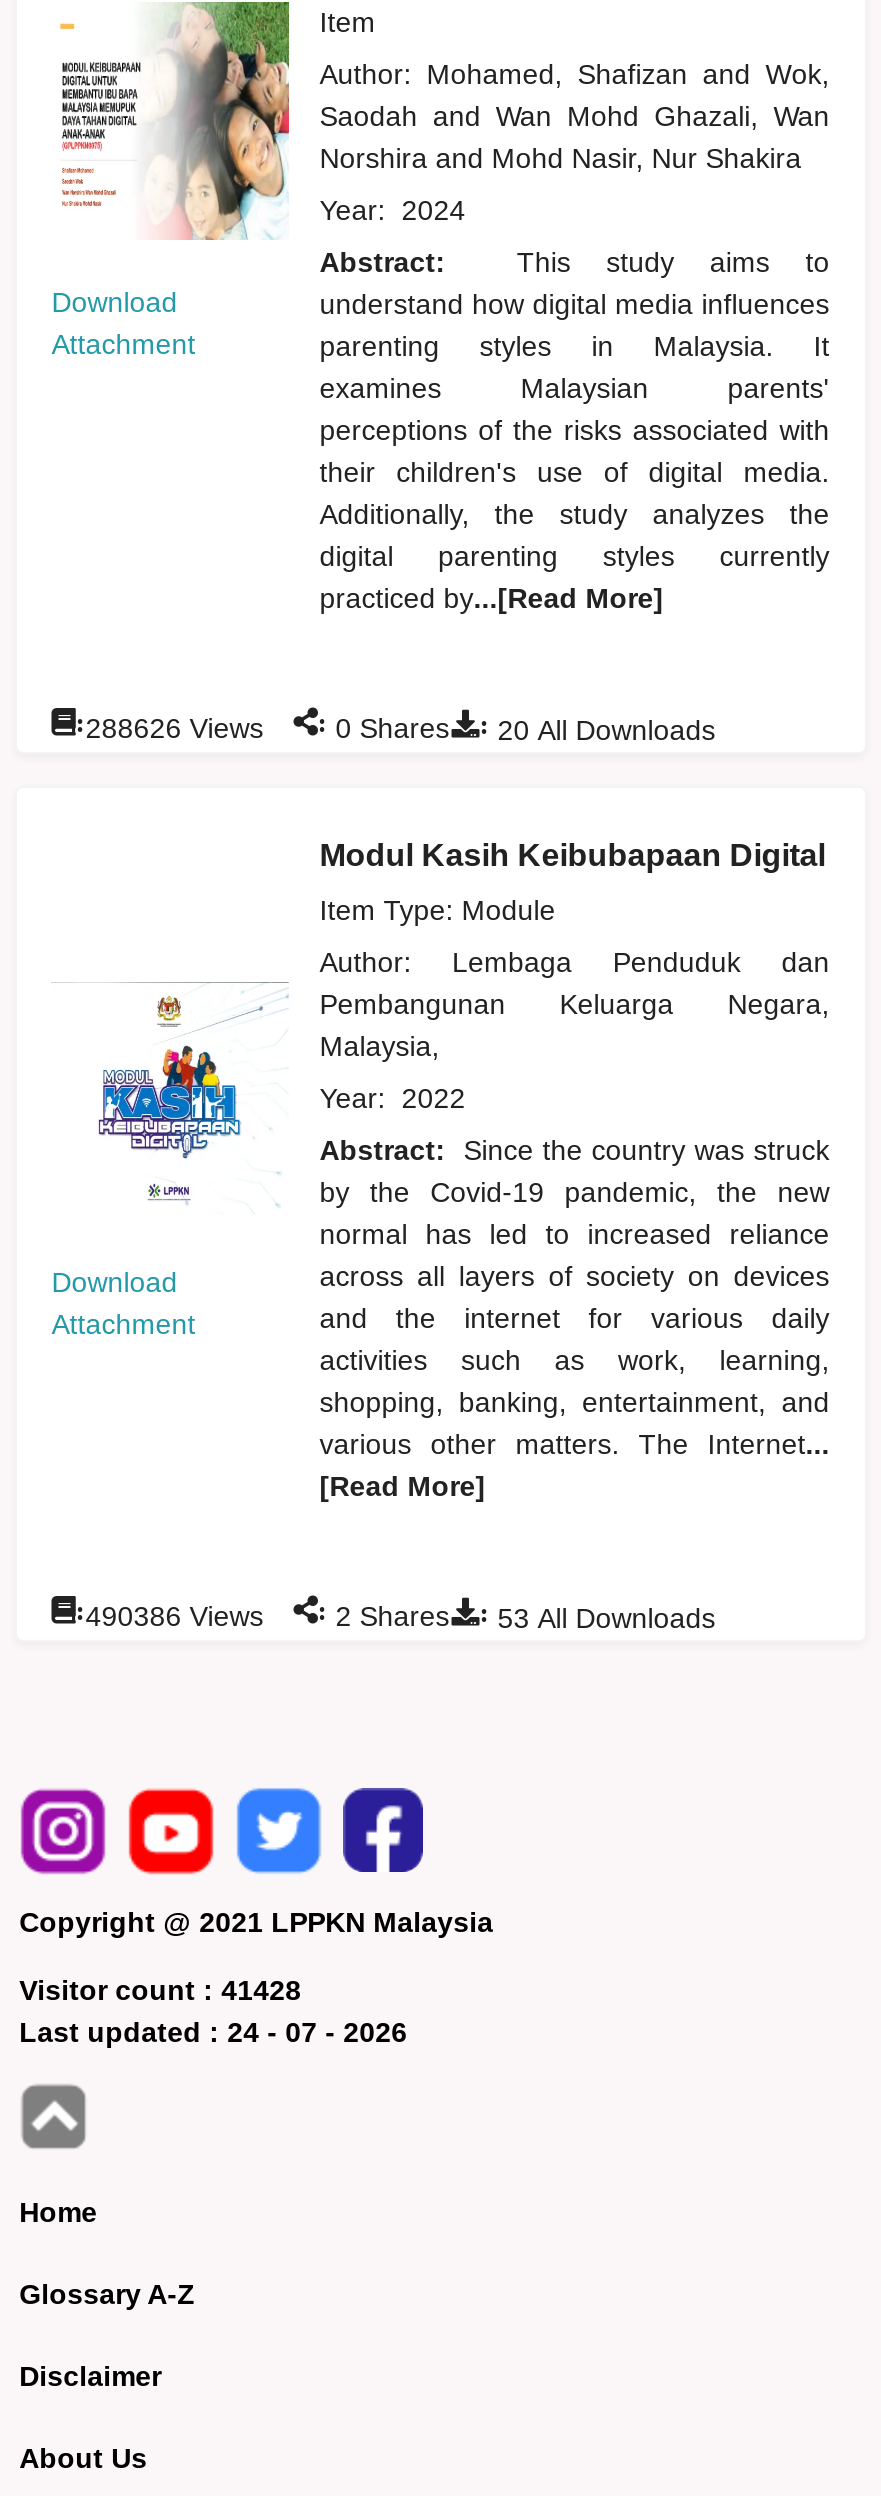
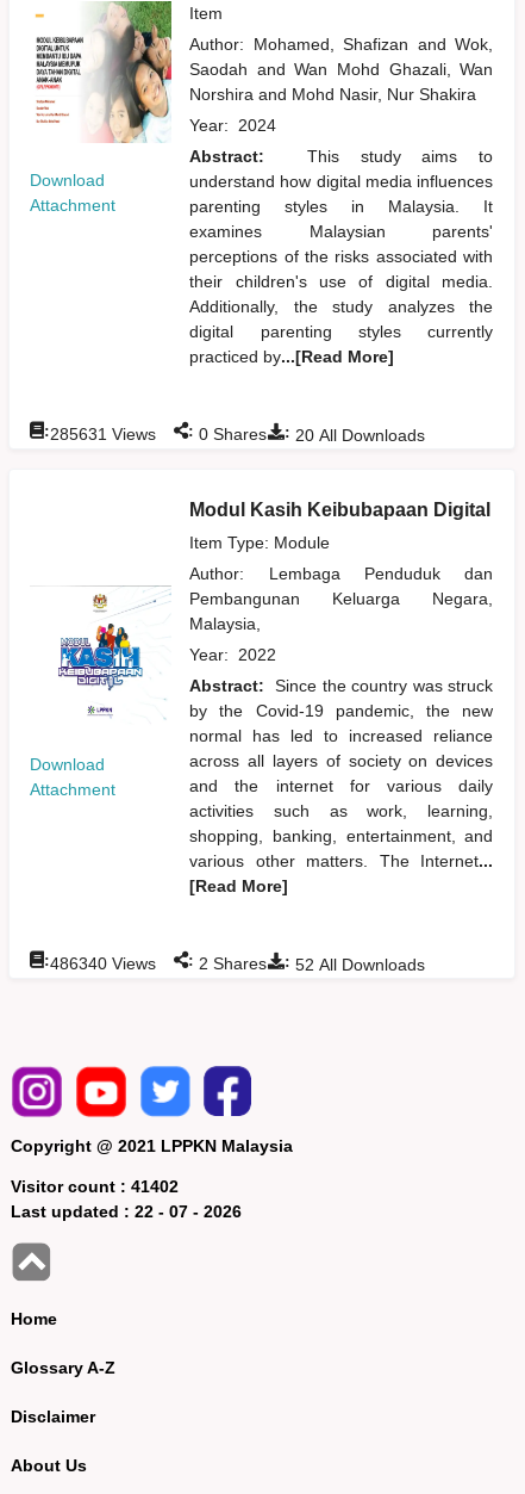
- :288626 Views : 0 Shares : 20 All Downloads
+ :285631 Views : 0 Shares : 20 All Downloads

- :490386 Views
+ :486340 Views

- : 53 All Downloads
+ : 52 All Downloads

- Visitor count : 41428
+ Visitor count : 41402

- Last updated : 24 - 07 - 2026
+ Last updated : 22 - 07 - 2026
